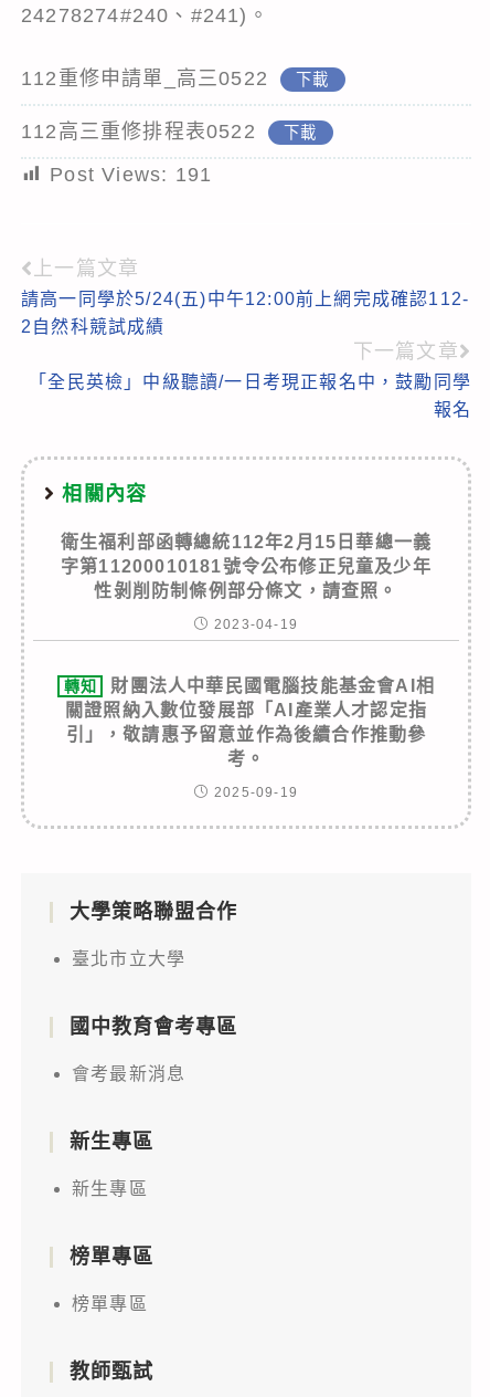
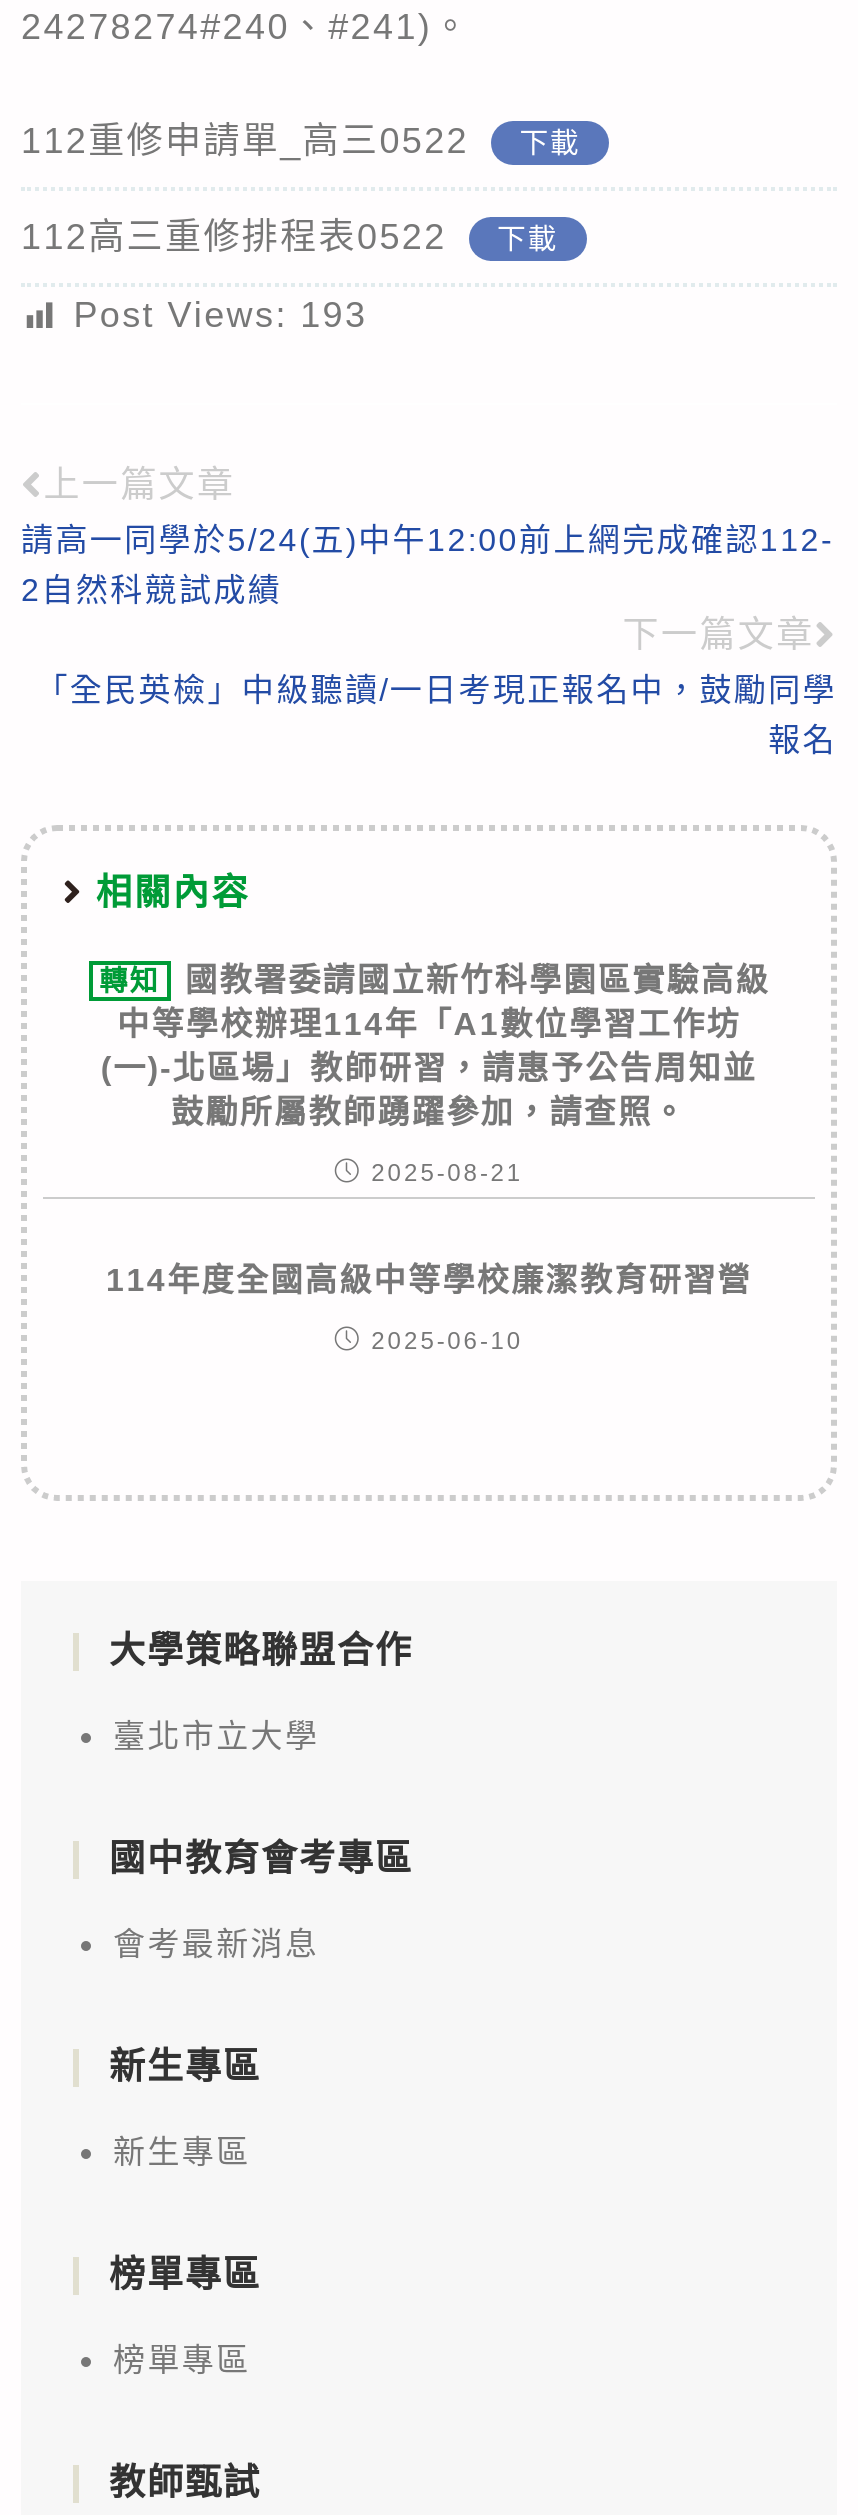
- Post Views: 191
+ Post Views: 193

- 衛生福利部函轉總統112年2月15日華總一義
- 字第11200010181號令公布修正兒童及少年
- 性剝削防制條例部分條文，請查照。
- 2023-04-19

moved up: 轉知

- 財團法人中華民國電腦技能基金會AI相
- 關證照納入數位發展部「AI產業人才認定指
- 引」，敬請惠予留意並作為後續合作推動參
- 考。
- 2025-09-19
+ 國教署委請國立新竹科學園區實驗高級
+ 中等學校辦理114年「A1數位學習工作坊
+ (一)-北區場」教師研習，請惠予公告周知並
+ 鼓勵所屬教師踴躍參加，請查照。
+ 2025-08-21
+ 114年度全國高級中等學校廉潔教育研習營
+ 2025-06-10
